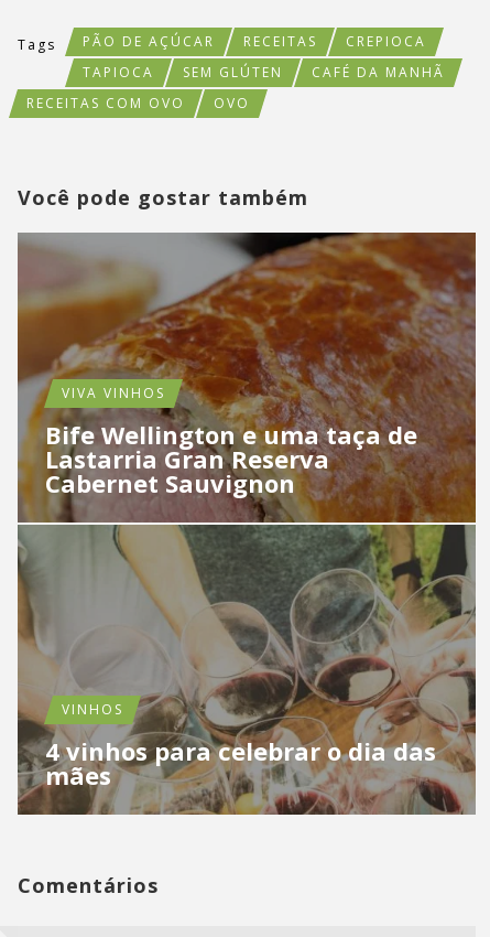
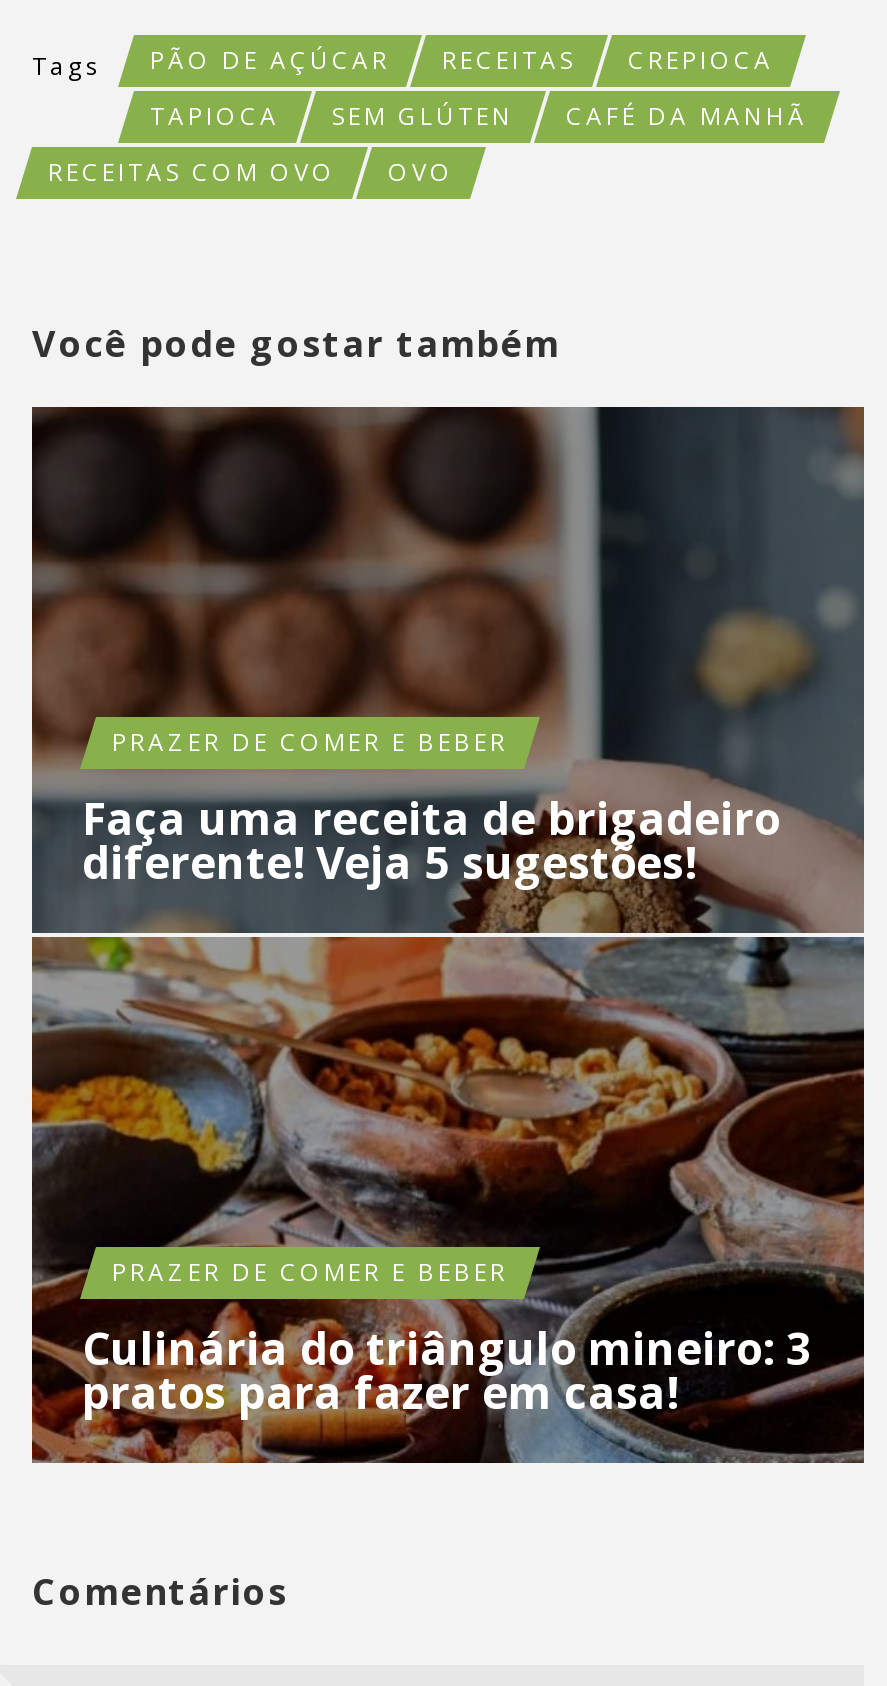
- [image]
- VIVA VINHOS
+ [image]
+ PRAZER DE COMER E BEBER

- Bife Wellington e uma taça de
- Lastarria Gran Reserva
- Cabernet Sauvignon
+ Faça uma receita de brigadeiro
+ diferente! Veja 5 sugestões!

- VINHOS
+ PRAZER DE COMER E BEBER

- 4 vinhos para celebrar o dia das
- mães
+ Culinária do triângulo mineiro: 3
+ pratos para fazer em casa!
